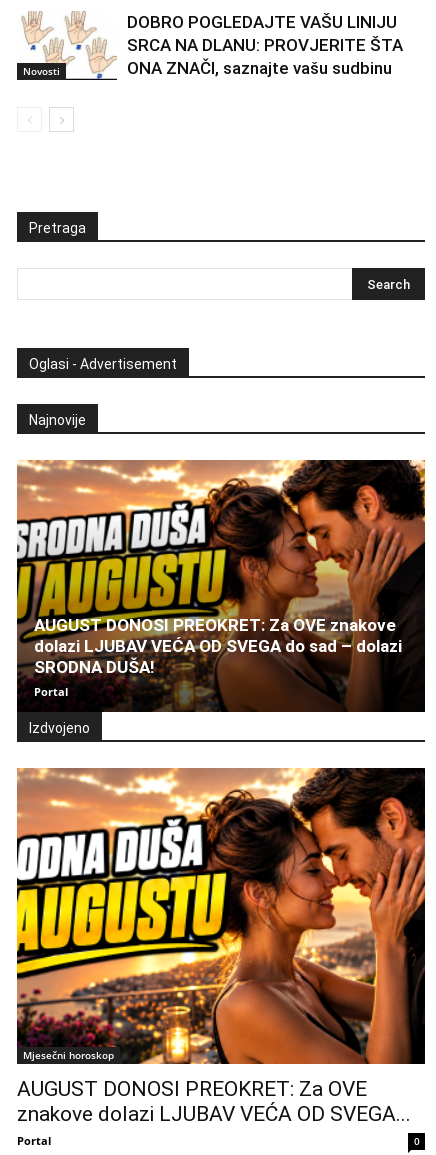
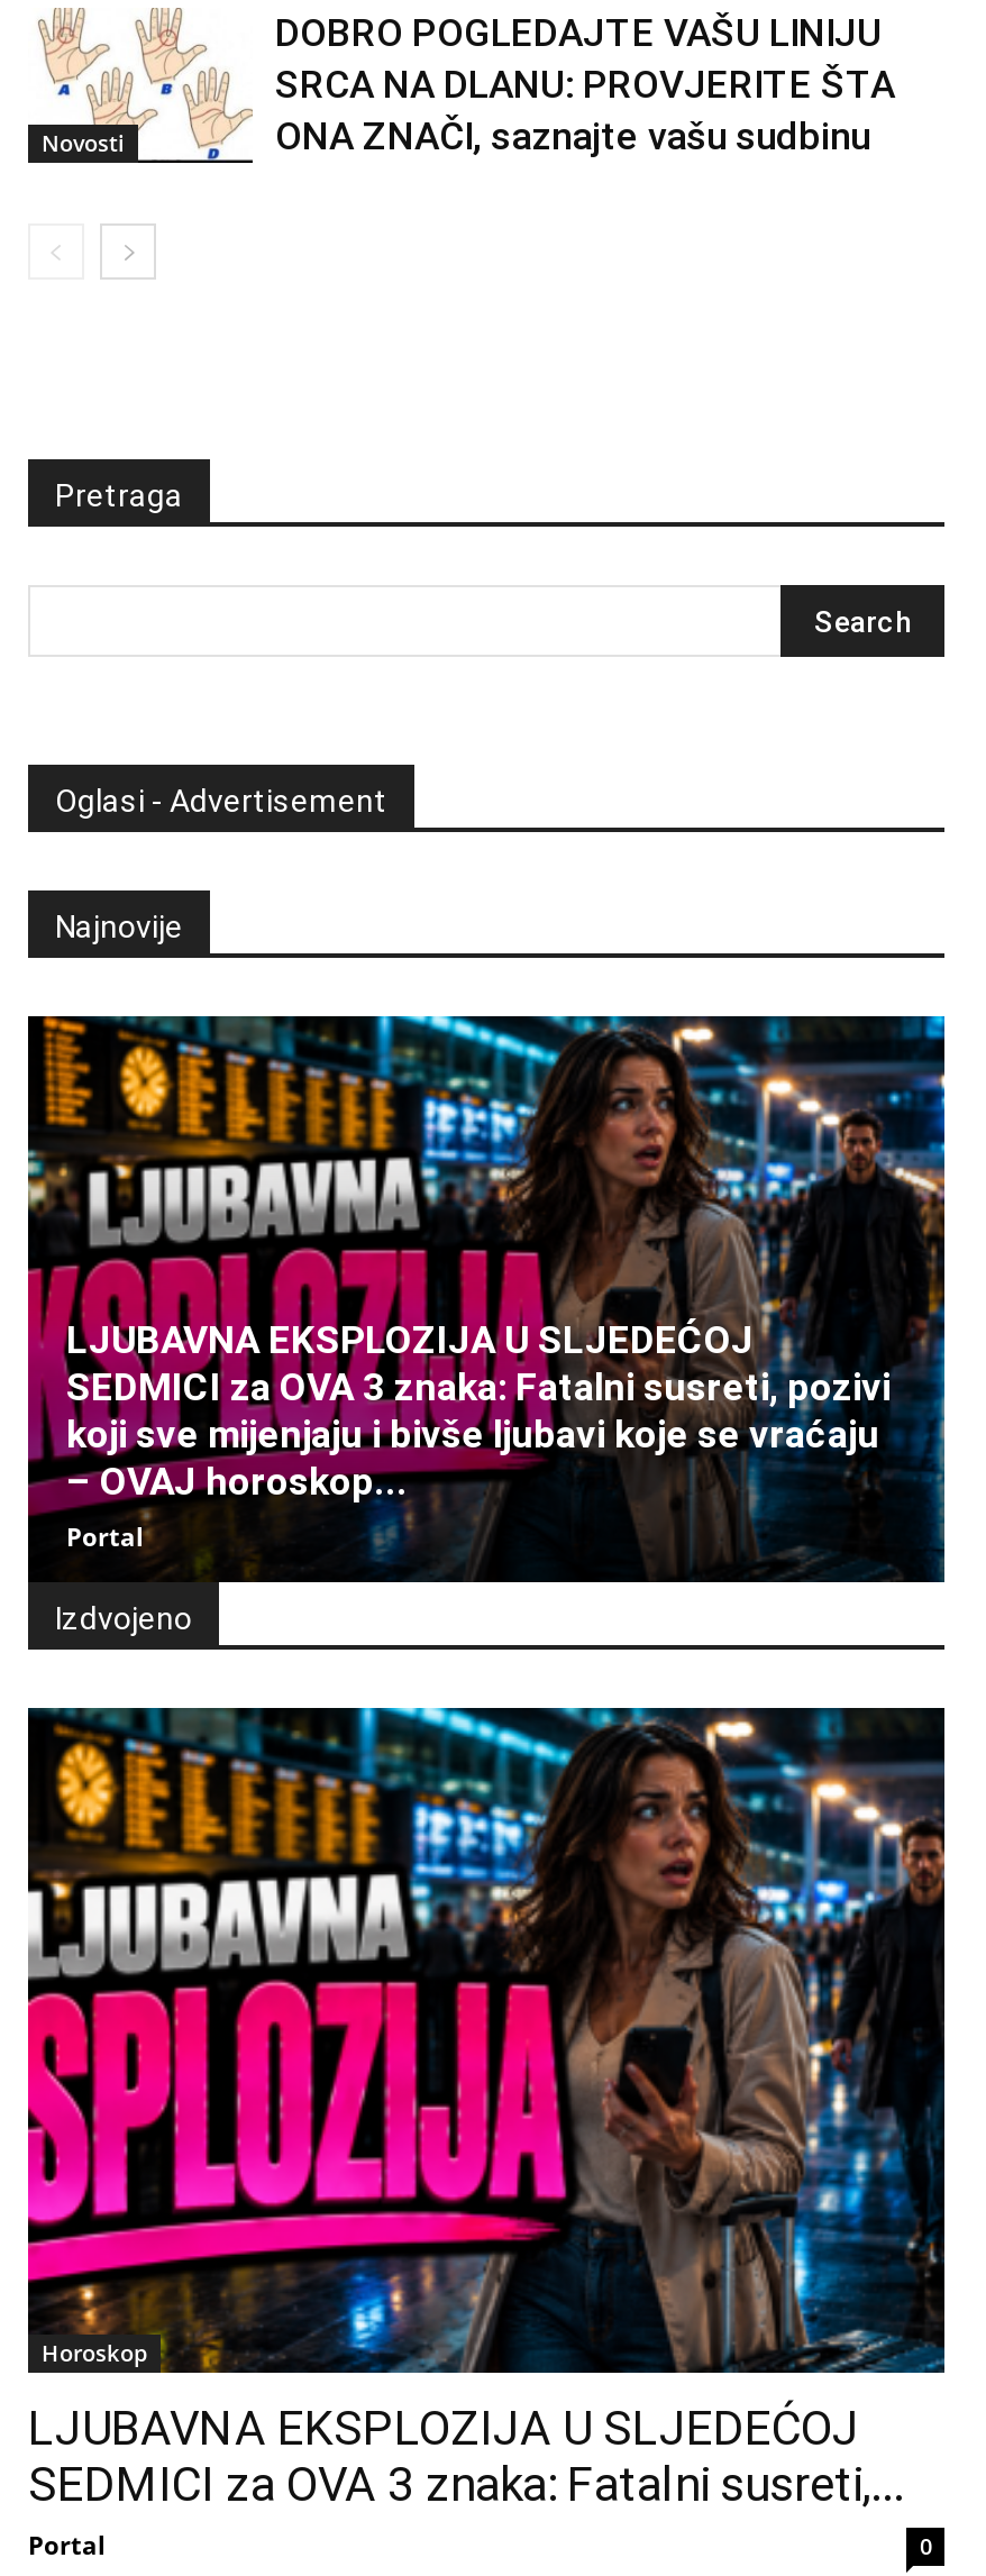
- [image]
- AUGUST DONOSI PREOKRET: Za OVE znakove
- dolazi LJUBAV VEĆA OD SVEGA do sad – dolazi
- SRODNA DUŠA!
+ [image]
+ LJUBAVNA EKSPLOZIJA U SLJEDEĆOJ
+ SEDMICI za OVA 3 znaka: Fatalni susreti, pozivi
+ koji sve mijenjaju i bivše ljubavi koje se vraćaju
+ – OVAJ horoskop...

- [image]
- Mjesečni horoskop
+ [image]
+ Horoskop

- AUGUST DONOSI PREOKRET: Za OVE
- znakove dolazi LJUBAV VEĆA OD SVEGA...
+ LJUBAVNA EKSPLOZIJA U SLJEDEĆOJ
+ SEDMICI za OVA 3 znaka: Fatalni susreti,...
